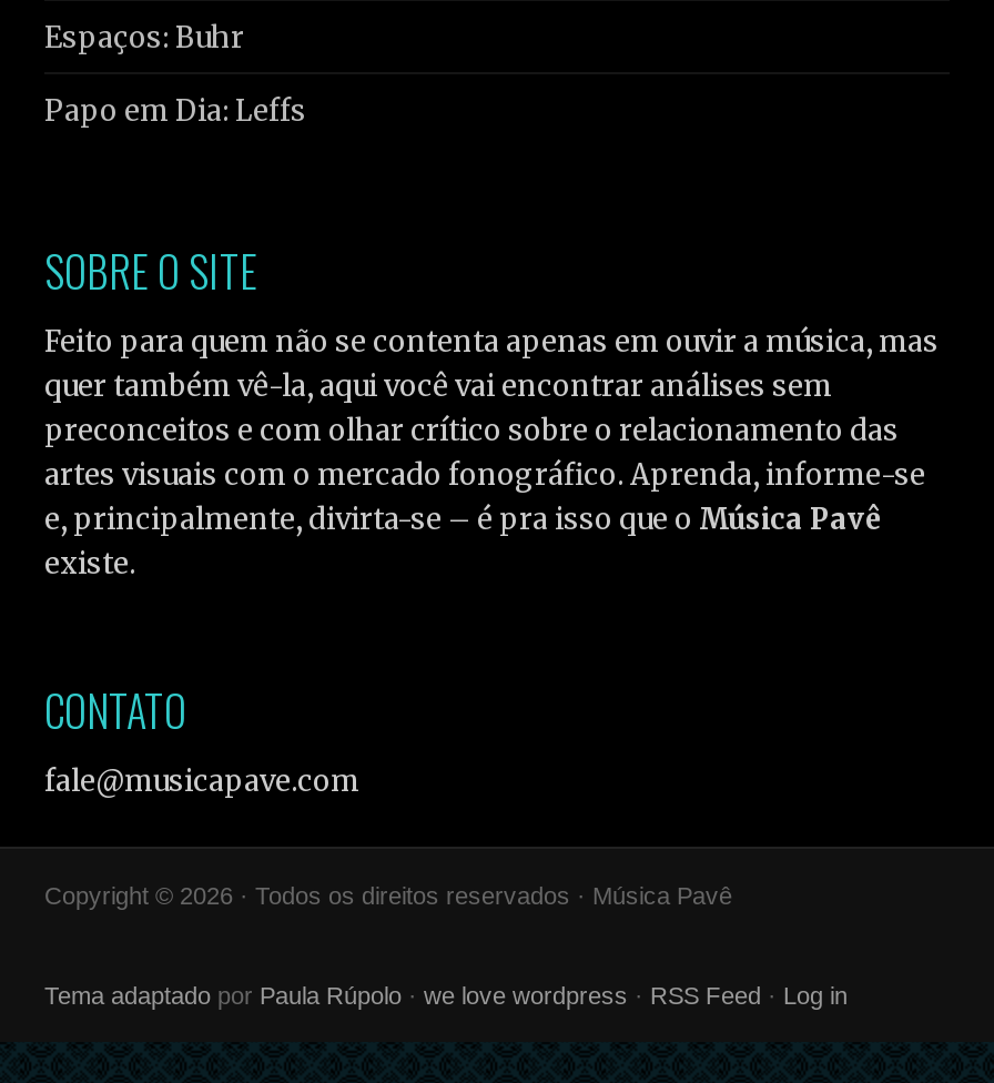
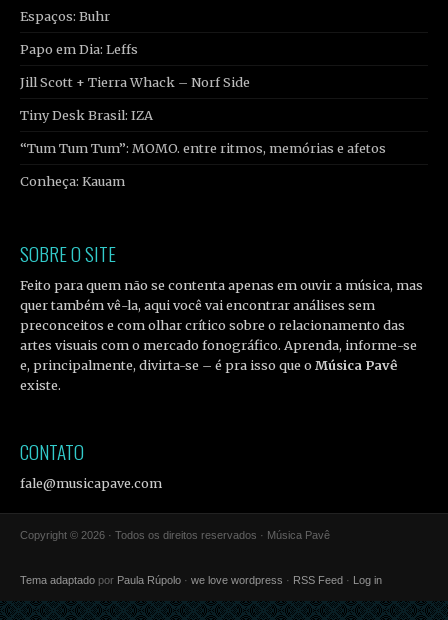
+ Jill Scott + Tierra Whack – Norf Side
+ Tiny Desk Brasil: IZA
+ “Tum Tum Tum”: MOMO. entre ritmos, memórias e afetos
+ Conheça: Kauam
